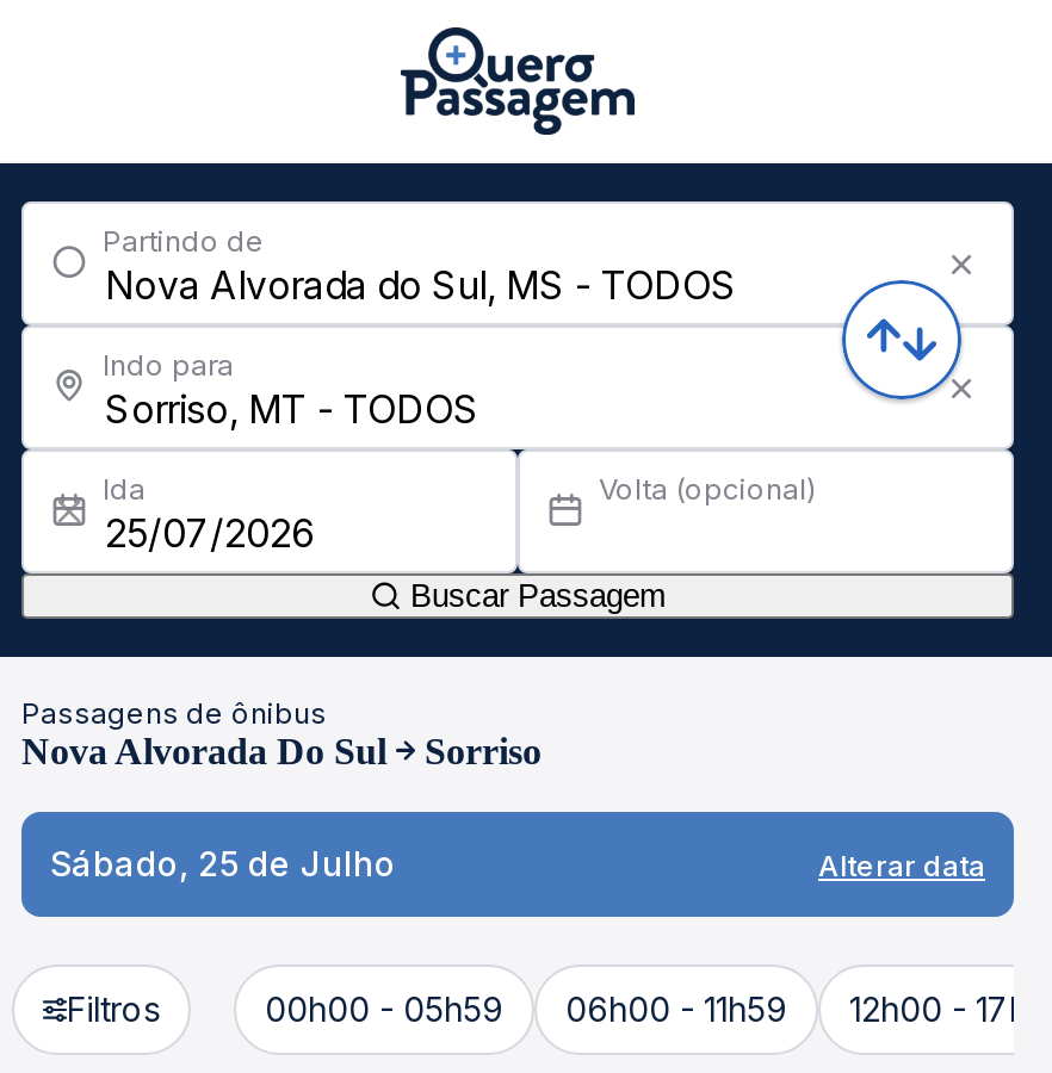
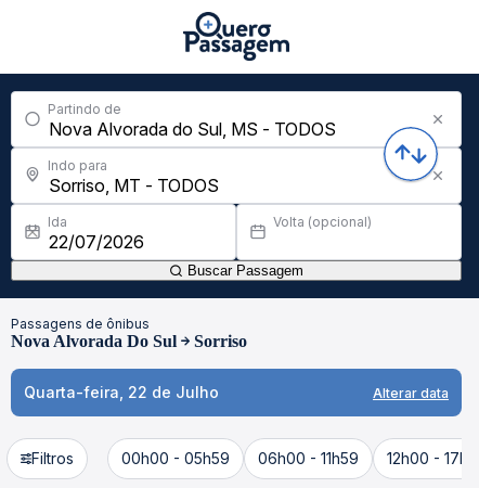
- Sábado, 25 de Julho
+ Quarta-feira, 22 de Julho
